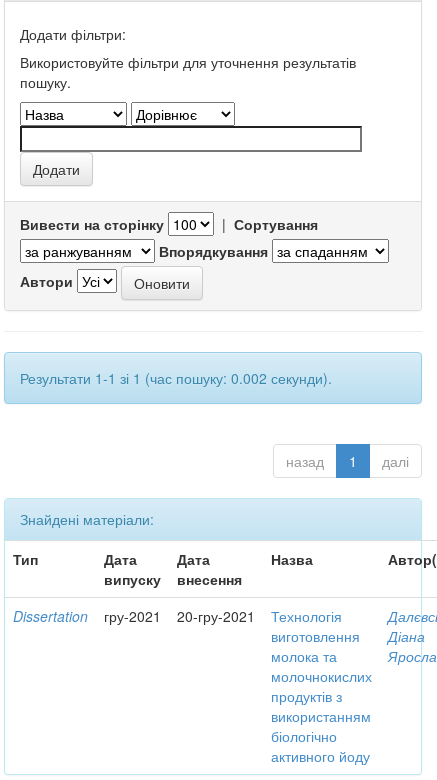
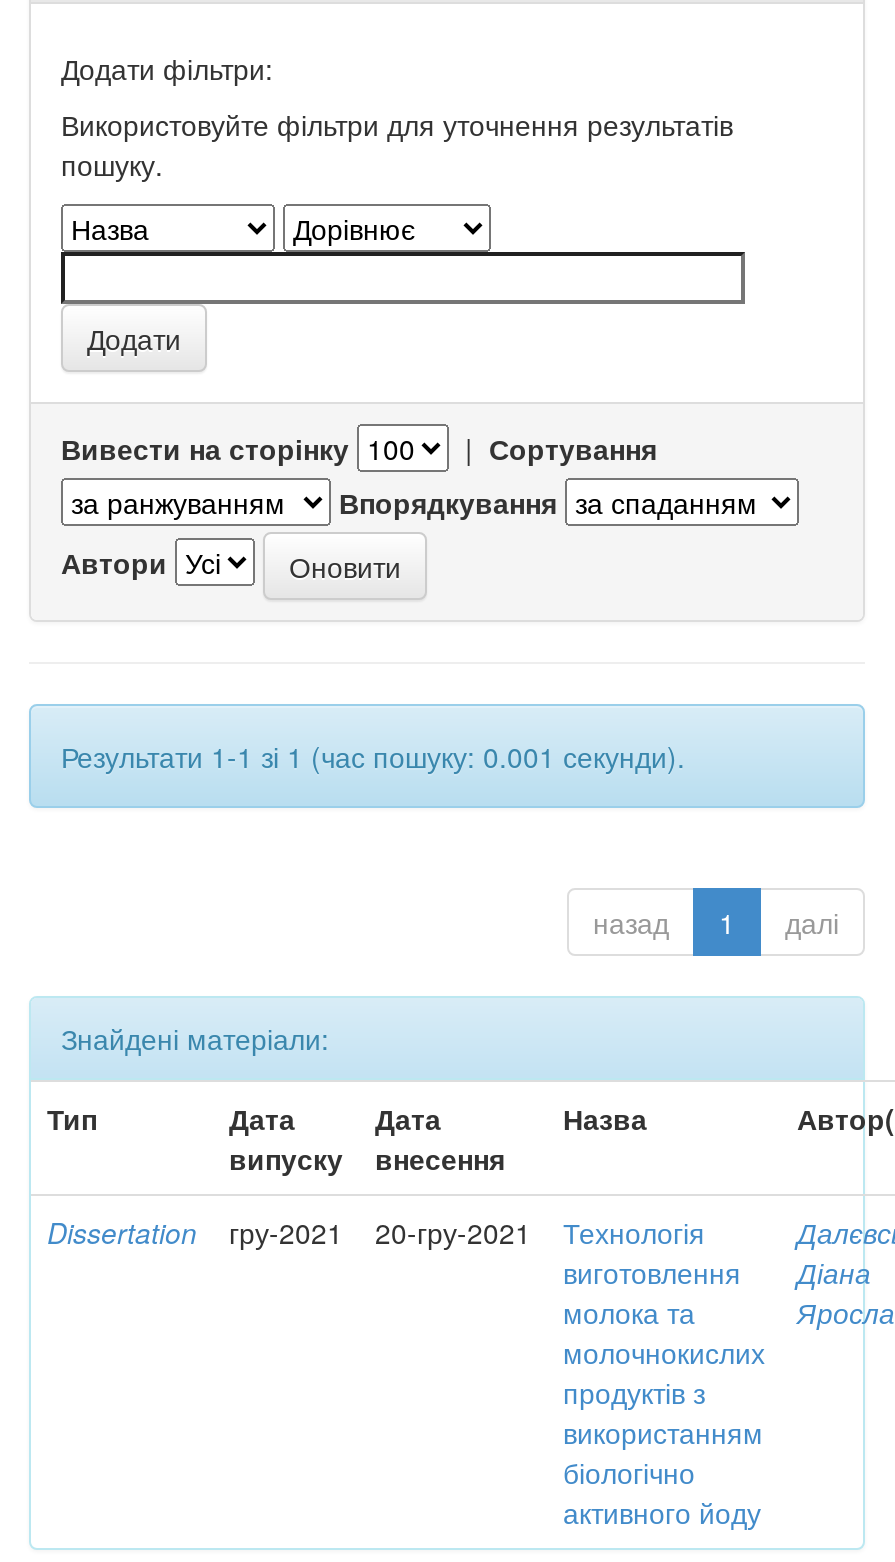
- Результати 1-1 зі 1 (час пошуку: 0.002 секунди).
+ Результати 1-1 зі 1 (час пошуку: 0.001 секунди).
